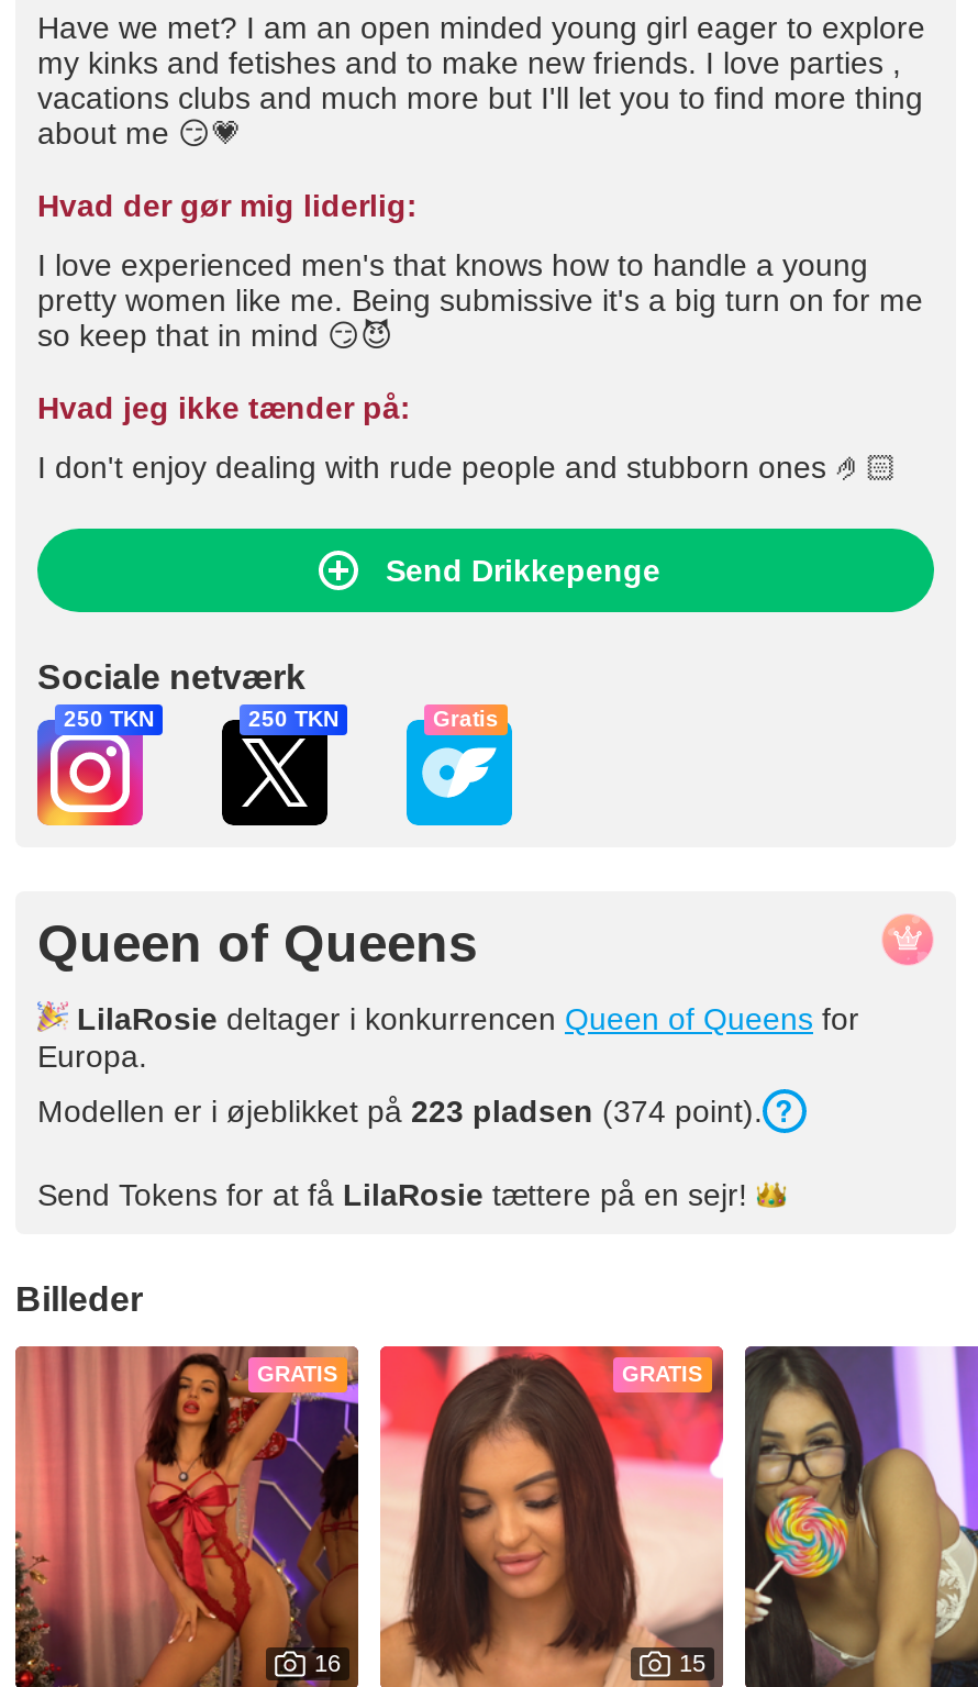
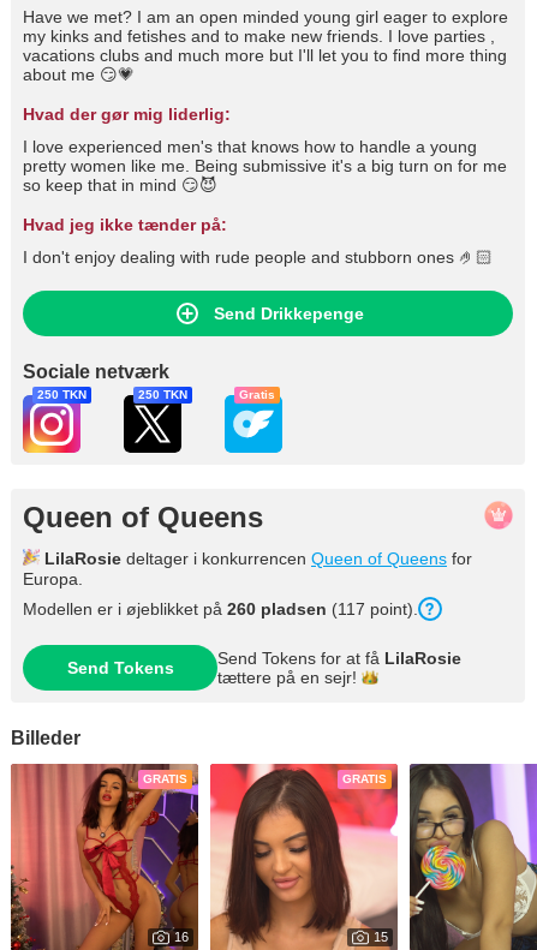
- Modellen er i øjeblikket på 223 pladsen (374 point).
+ Modellen er i øjeblikket på 260 pladsen (117 point).

- Send Tokens for at få LilaRosie tættere på en sejr!
+ Send Tokens
+ Send Tokens for at få LilaRosie
+ tættere på en sejr!
